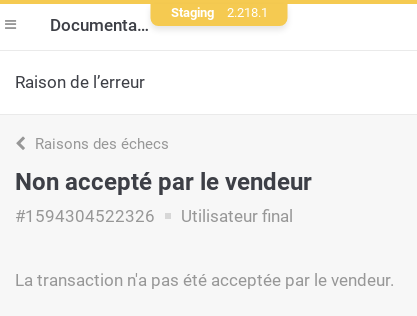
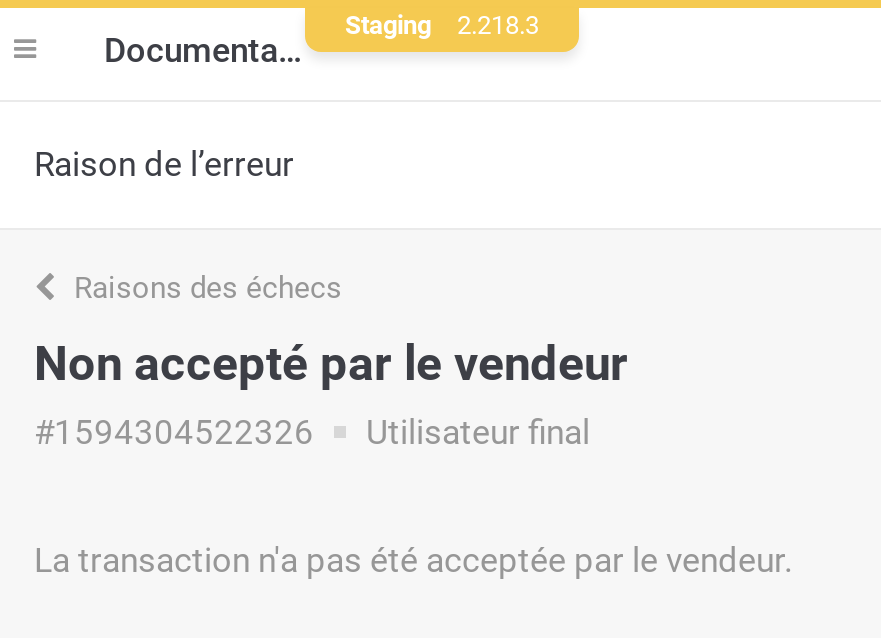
- Staging 2.218.1
+ Staging 2.218.3
